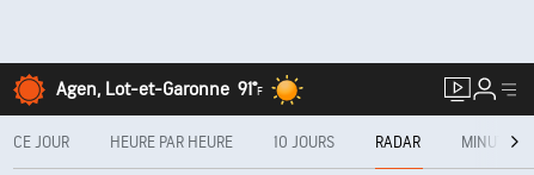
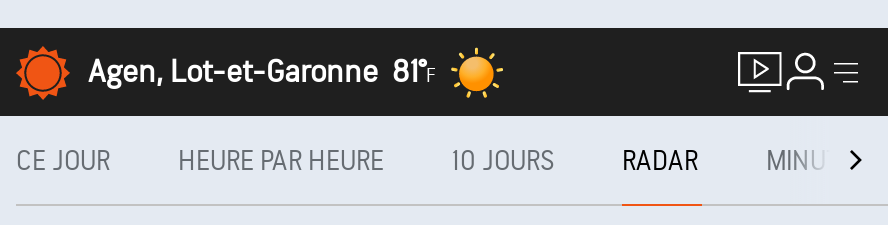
- Agen, Lot-et-Garonne 91°F
+ Agen, Lot-et-Garonne 81°F
